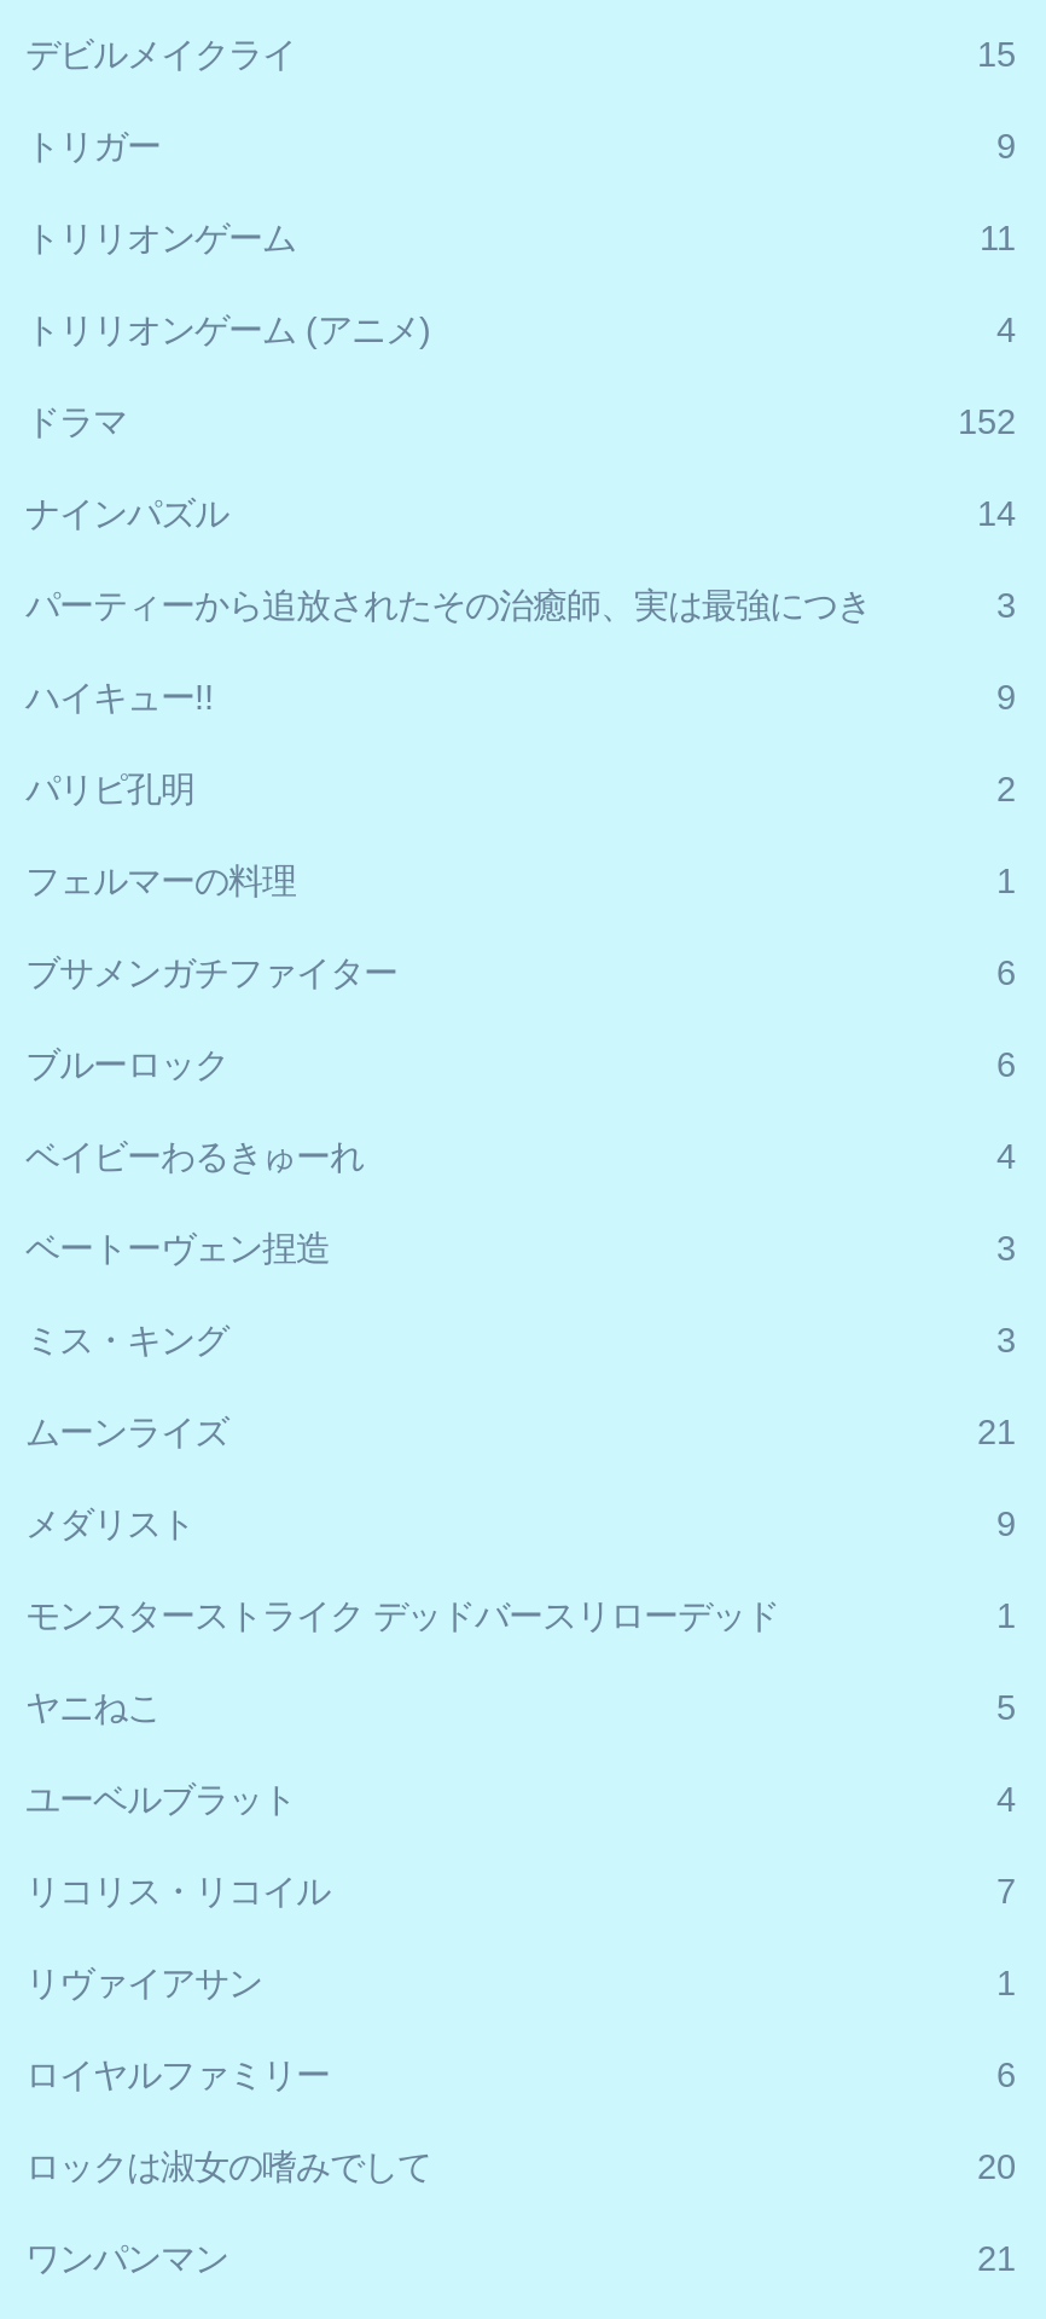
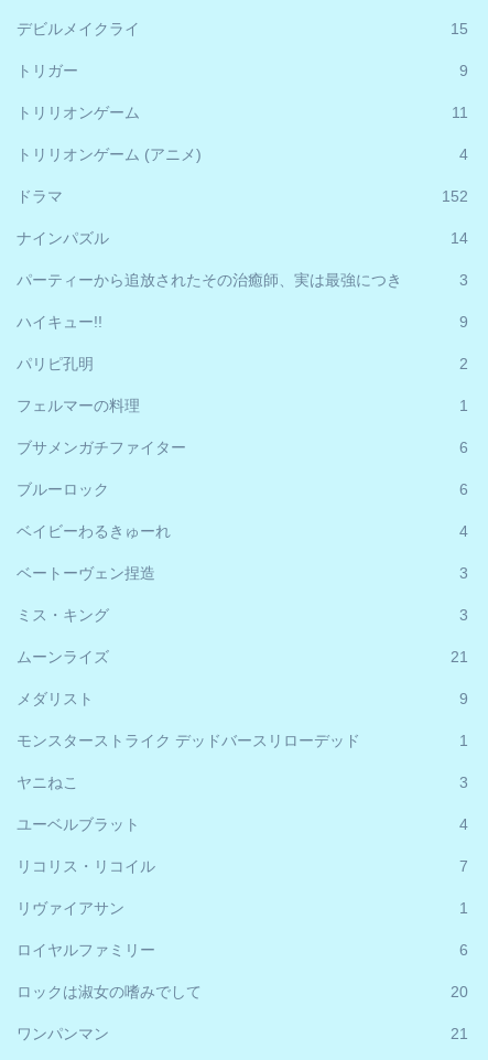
- 5
+ 3
